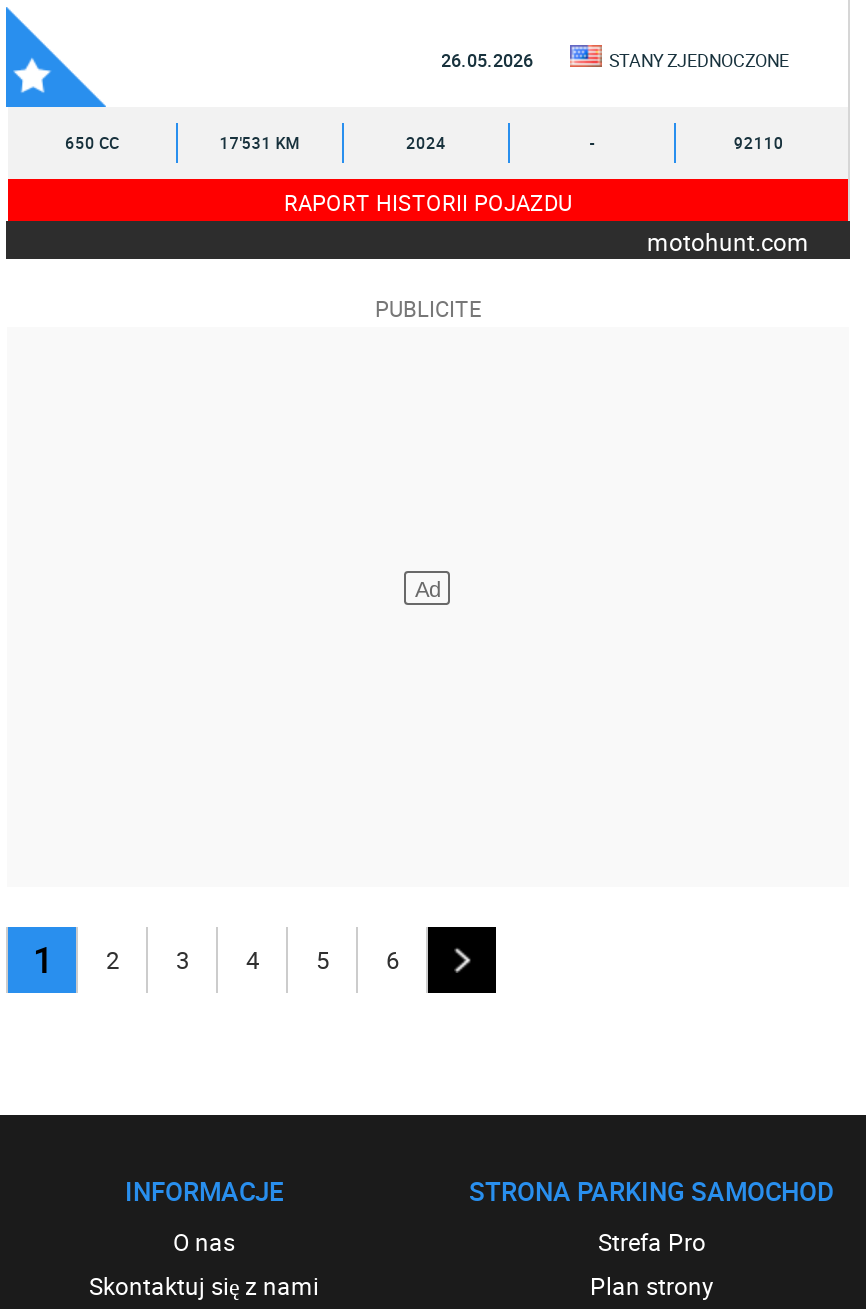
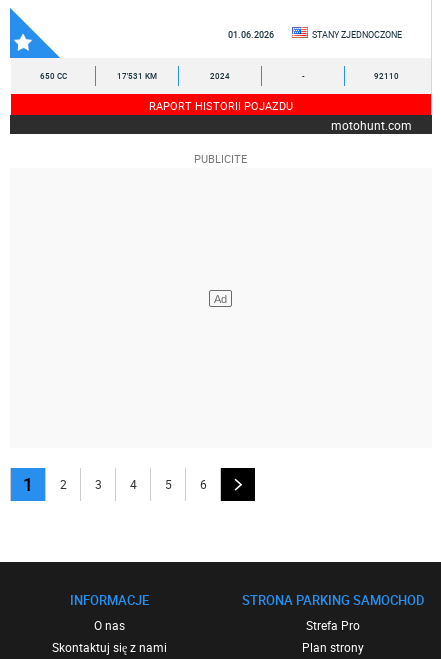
- 26.05.2026
+ 01.06.2026
